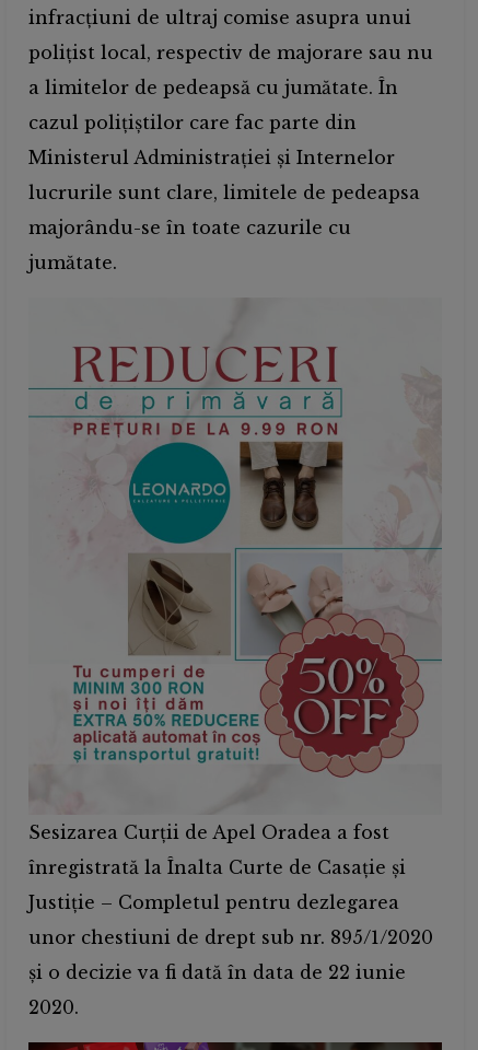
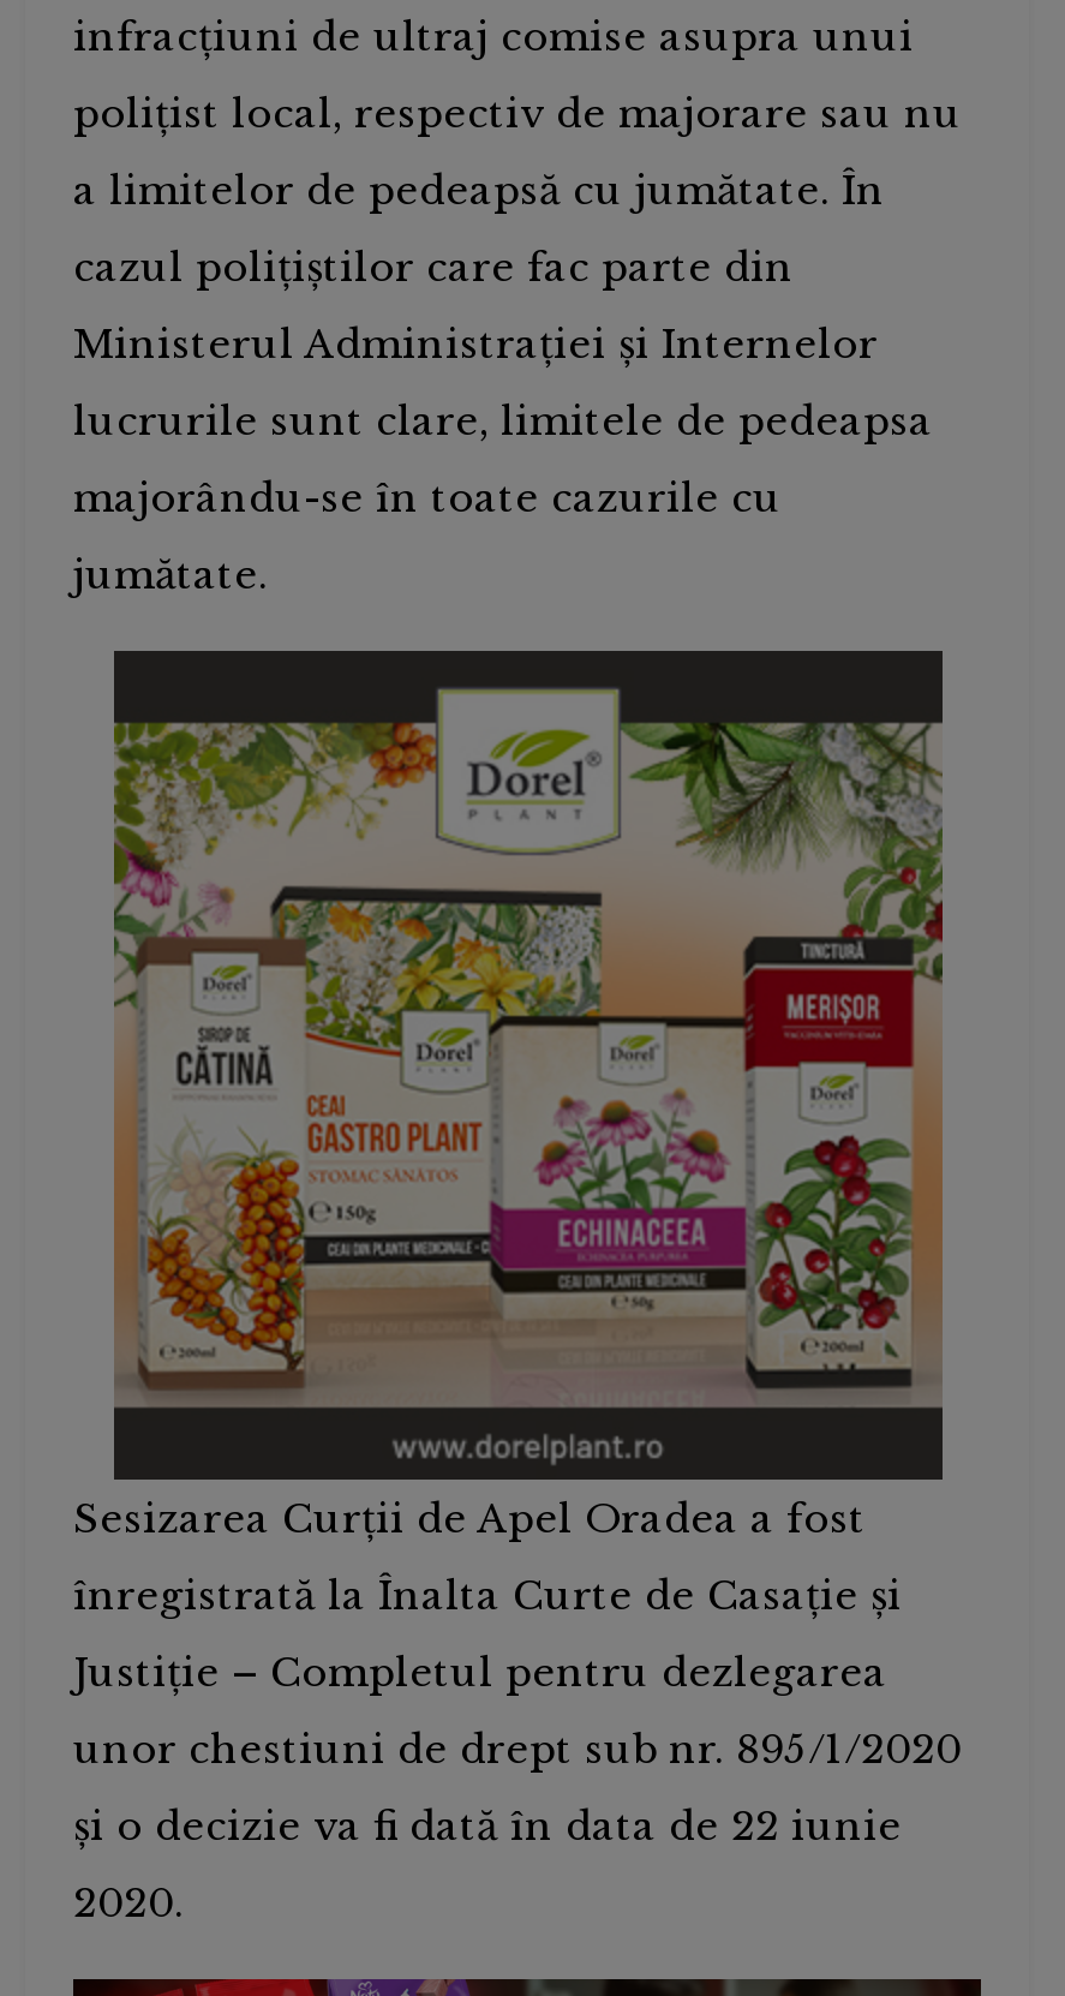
- [image]
+ [image]
